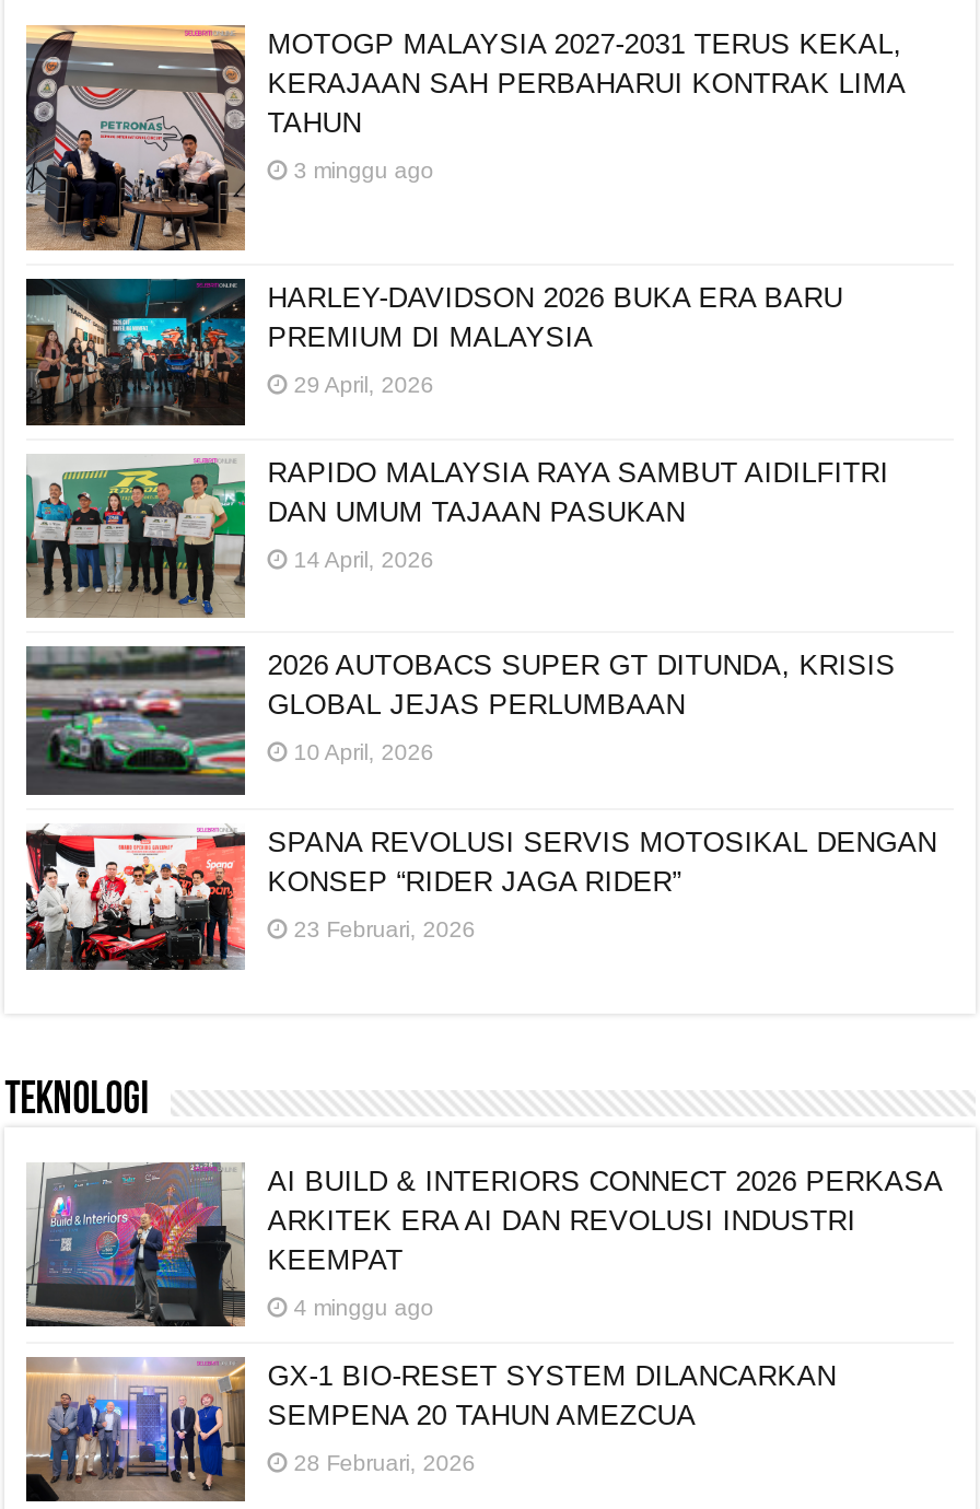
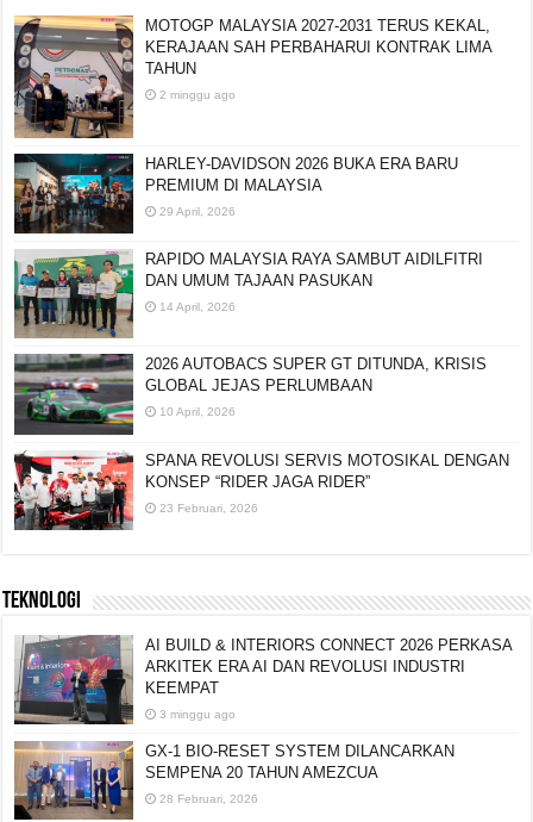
- 3 minggu ago
+ 2 minggu ago

- 4 minggu ago
+ 3 minggu ago
